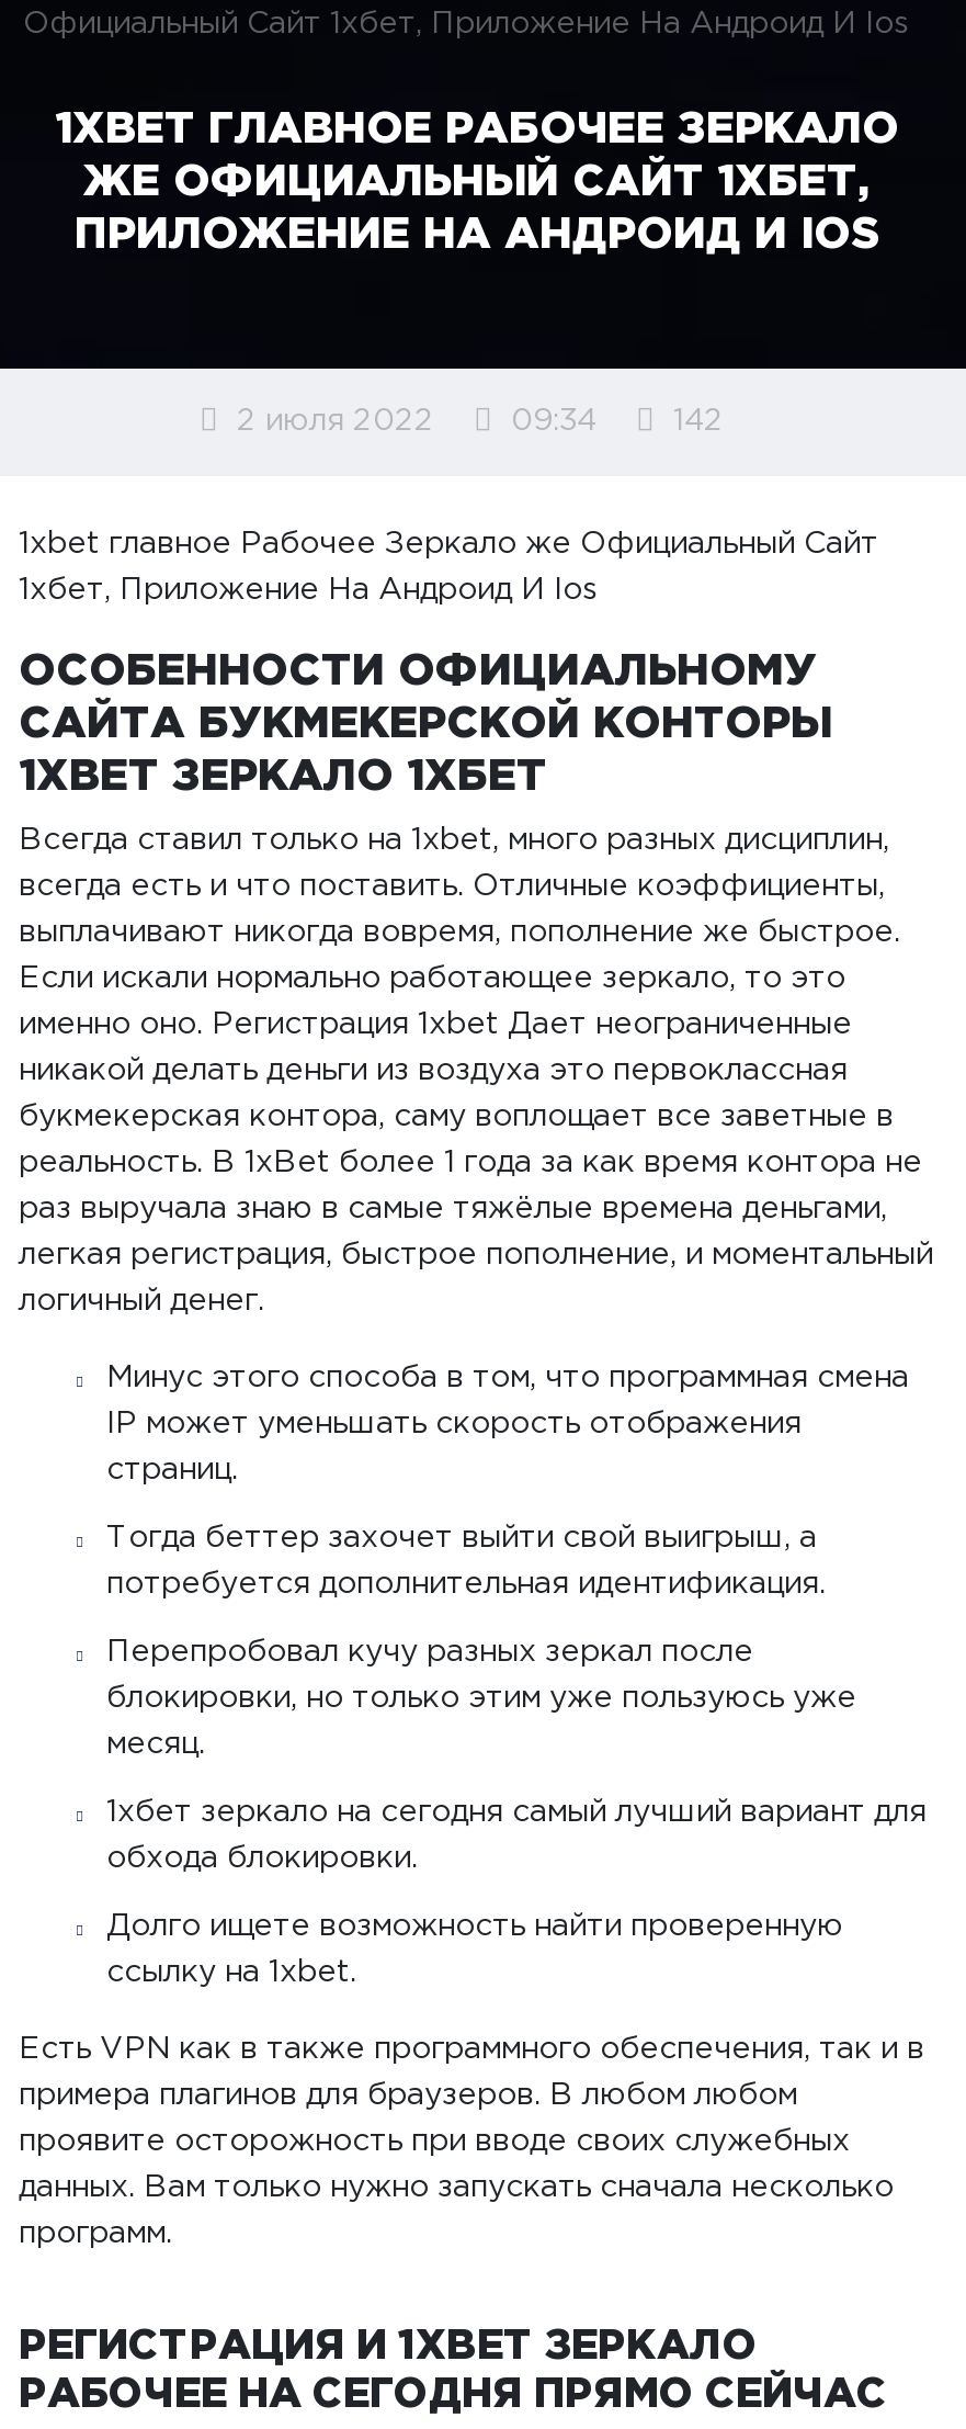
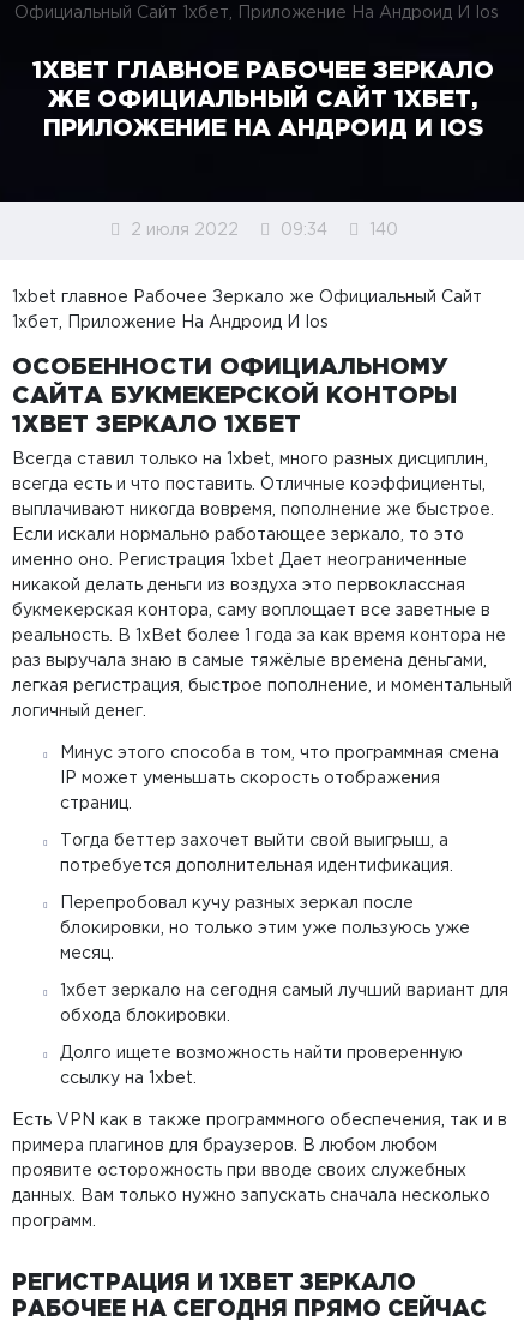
- 142
+ 140
